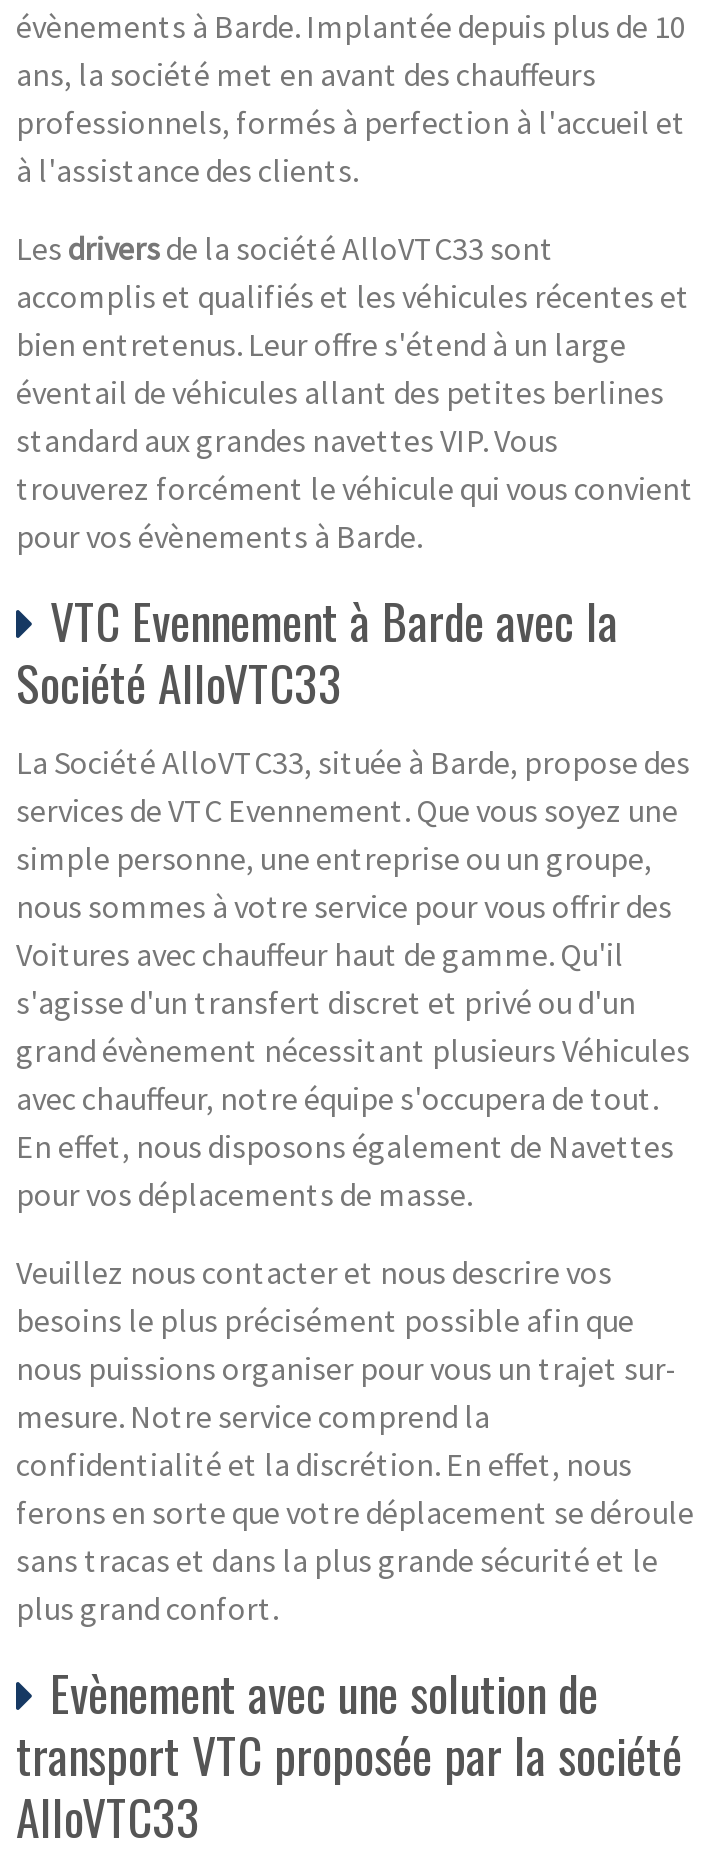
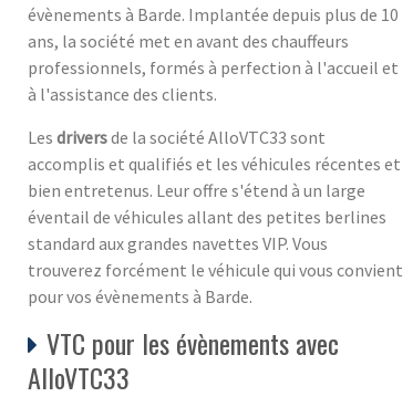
- VTC Evennement à Barde avec la
- Société AlloVTC33
- La Société AlloVTC33, située à Barde, propose des
- services de VTC Evennement. Que vous soyez une
- simple personne, une entreprise ou un groupe,
- nous sommes à votre service pour vous offrir des
- Voitures avec chauffeur haut de gamme. Qu'il
- s'agisse d'un transfert discret et privé ou d'un
- grand évènement nécessitant plusieurs Véhicules
- avec chauffeur, notre équipe s'occupera de tout.
- En effet, nous disposons également de Navettes
- pour vos déplacements de masse.
- Veuillez nous contacter et nous descrire vos
- besoins le plus précisément possible afin que
- nous puissions organiser pour vous un trajet sur-
- mesure. Notre service comprend la
- confidentialité et la discrétion. En effet, nous
- ferons en sorte que votre déplacement se déroule
- sans tracas et dans la plus grande sécurité et le
- plus grand confort.
- Evènement avec une solution de
- transport VTC proposée par la société
+ VTC pour les évènements avec
